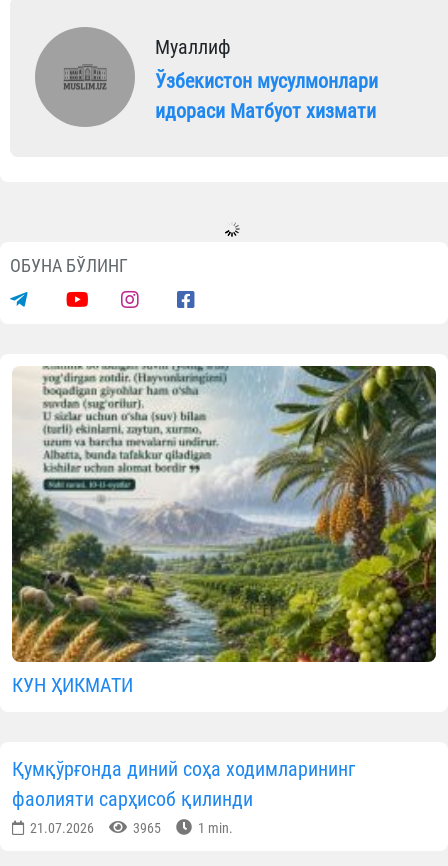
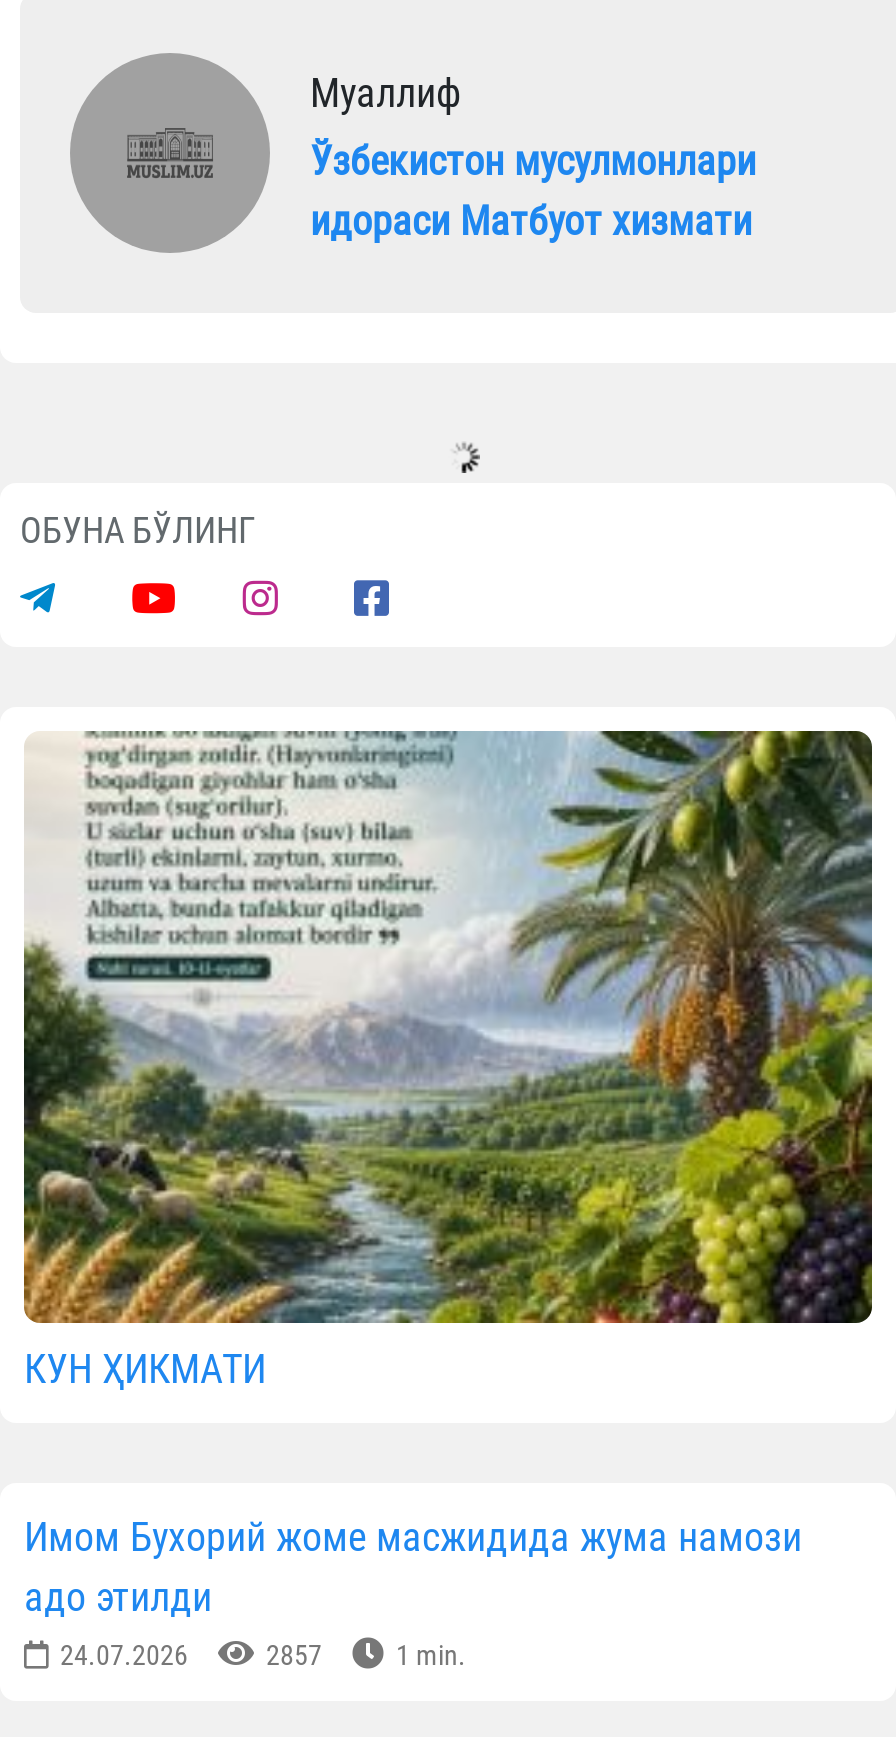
- Қумқўрғонда диний соҳа ходимларининг
- фаолияти сарҳисоб қилинди
- 21.07.2026
- 3965
+ Имом Бухорий жоме масжидида жума намози
+ адо этилди
+ 24.07.2026
+ 2857
